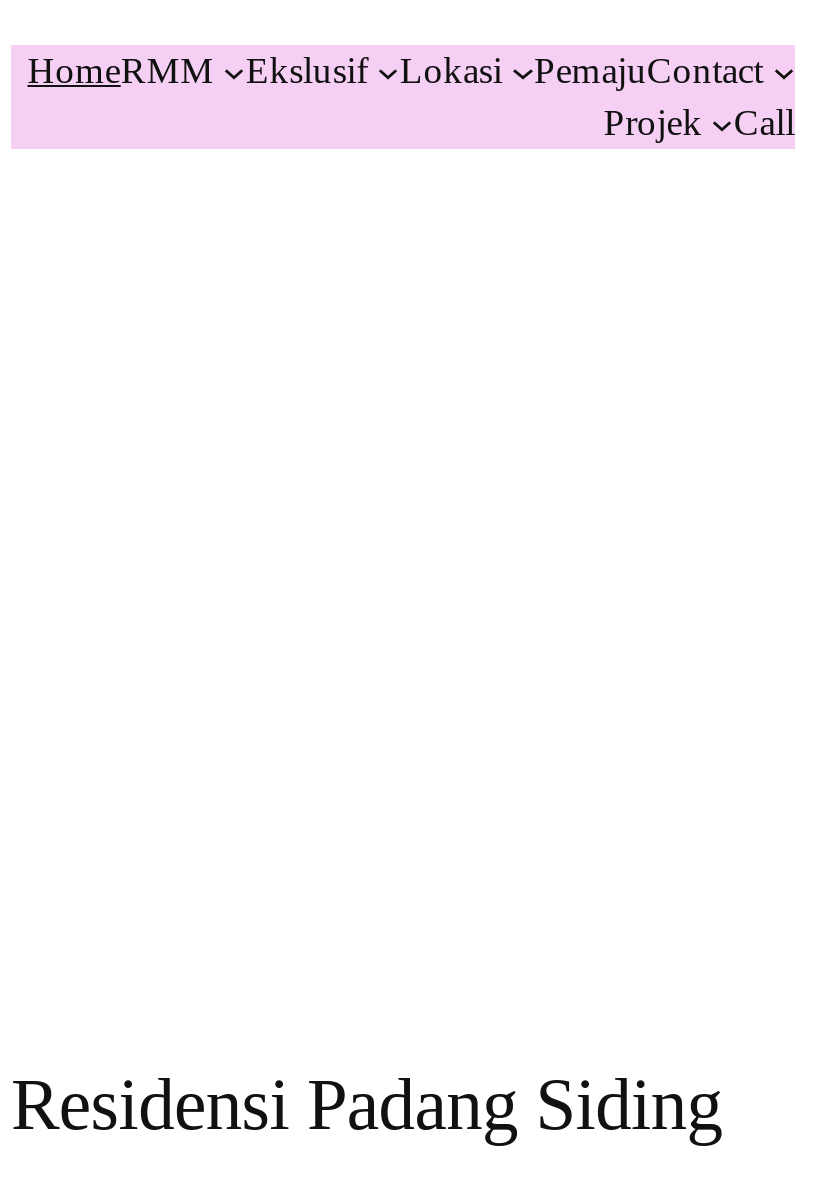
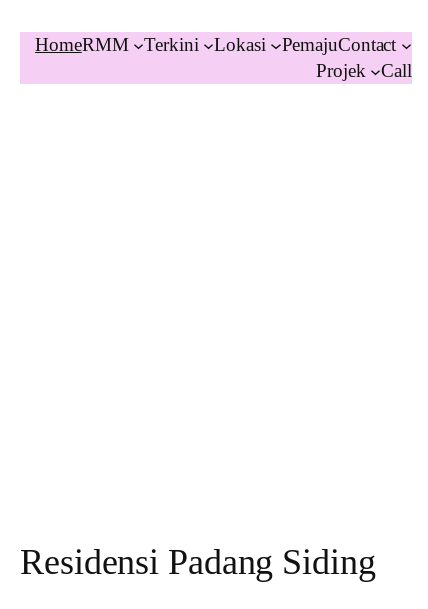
- Ekslusif
+ Terkini
